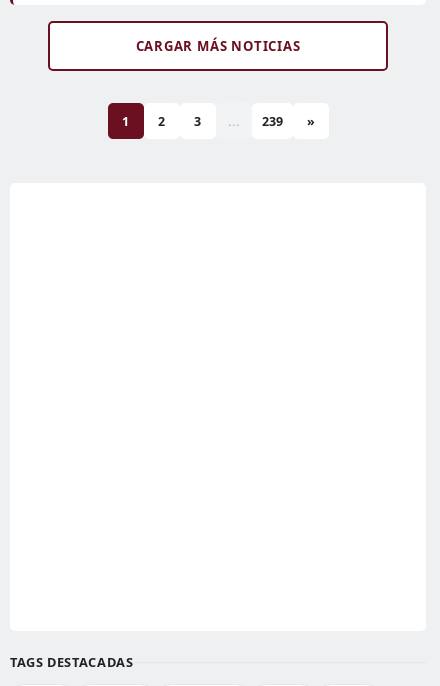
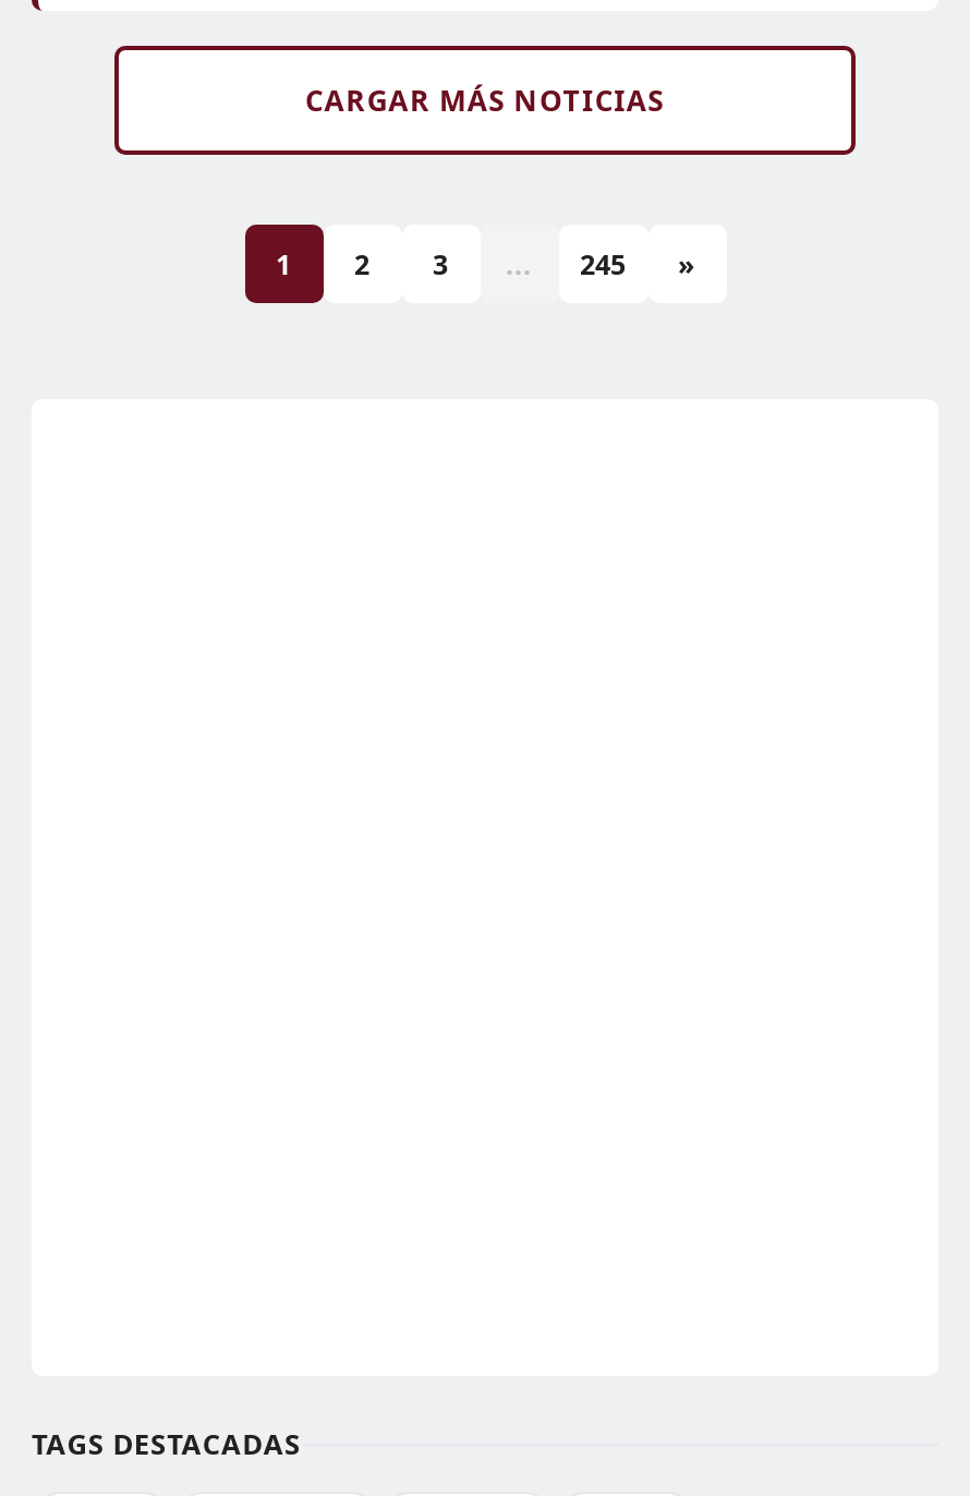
- 239
+ 245
